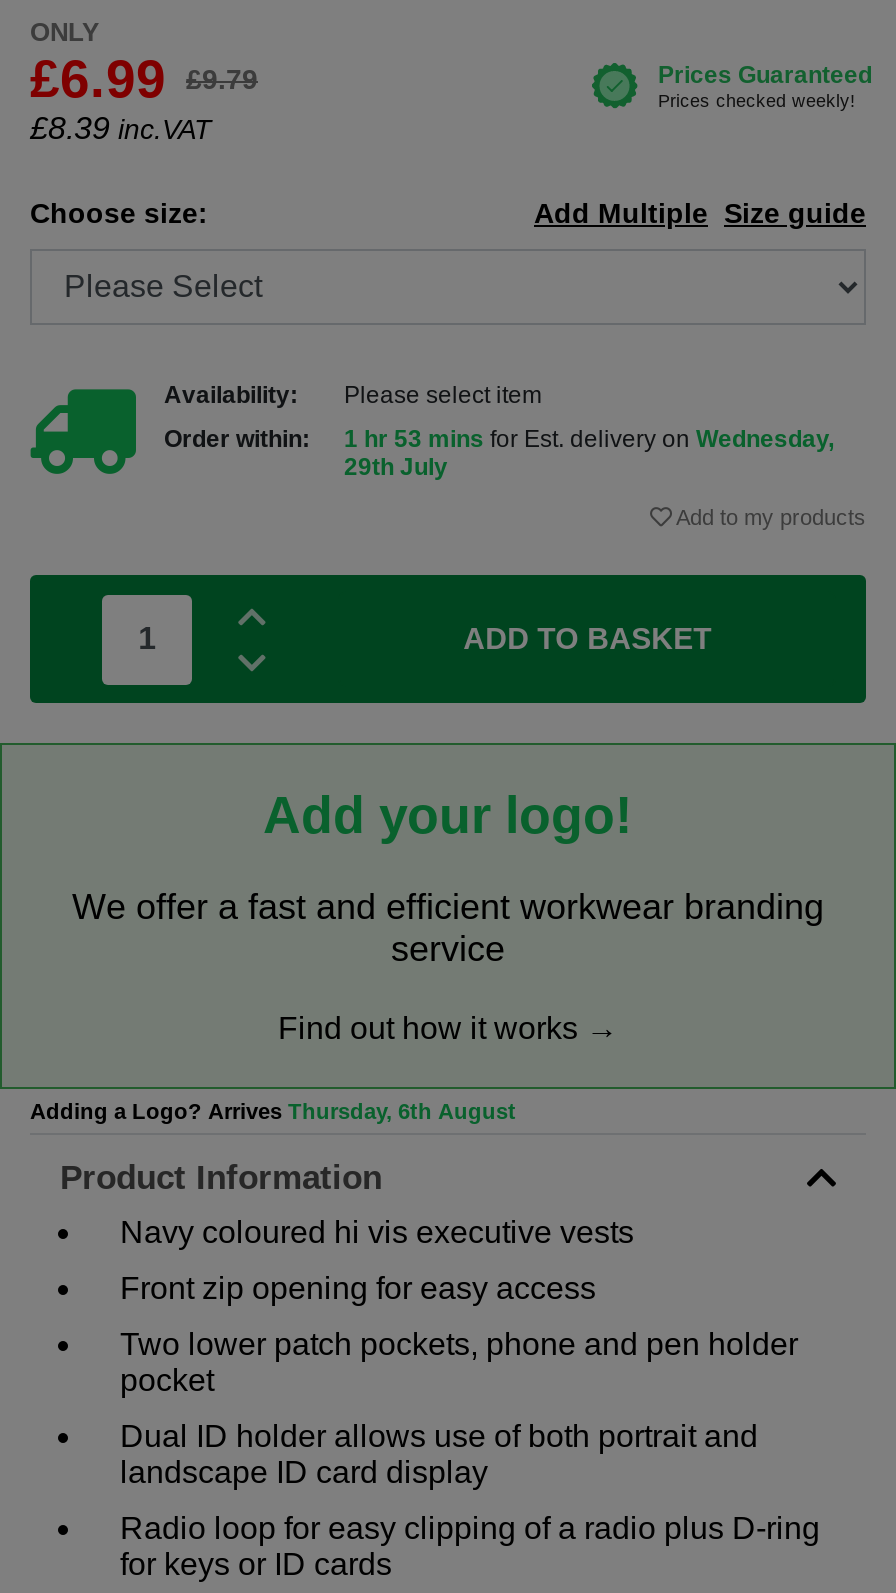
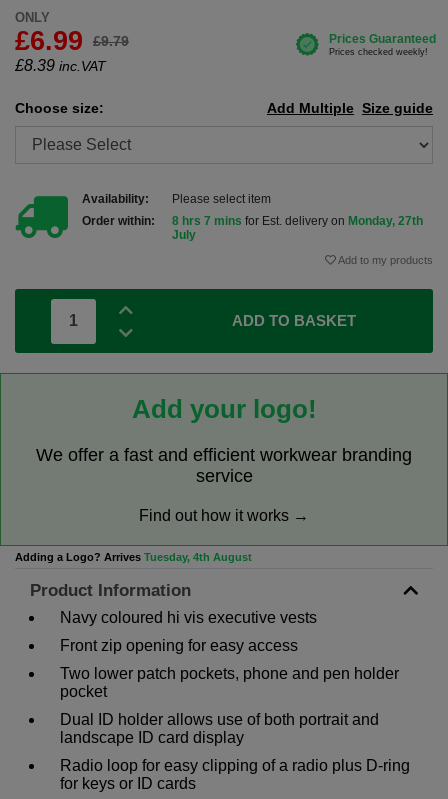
- 1 hr 53 mins for Est. delivery on Wednesday,
- 29th July
+ 8 hrs 7 mins for Est. delivery on Monday, 27th
+ July

- Adding a Logo? Arrives Thursday, 6th August
+ Adding a Logo? Arrives Tuesday, 4th August
